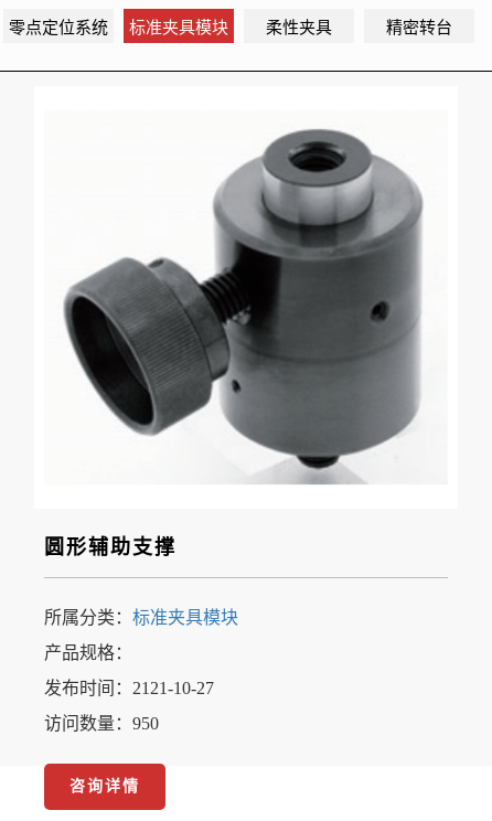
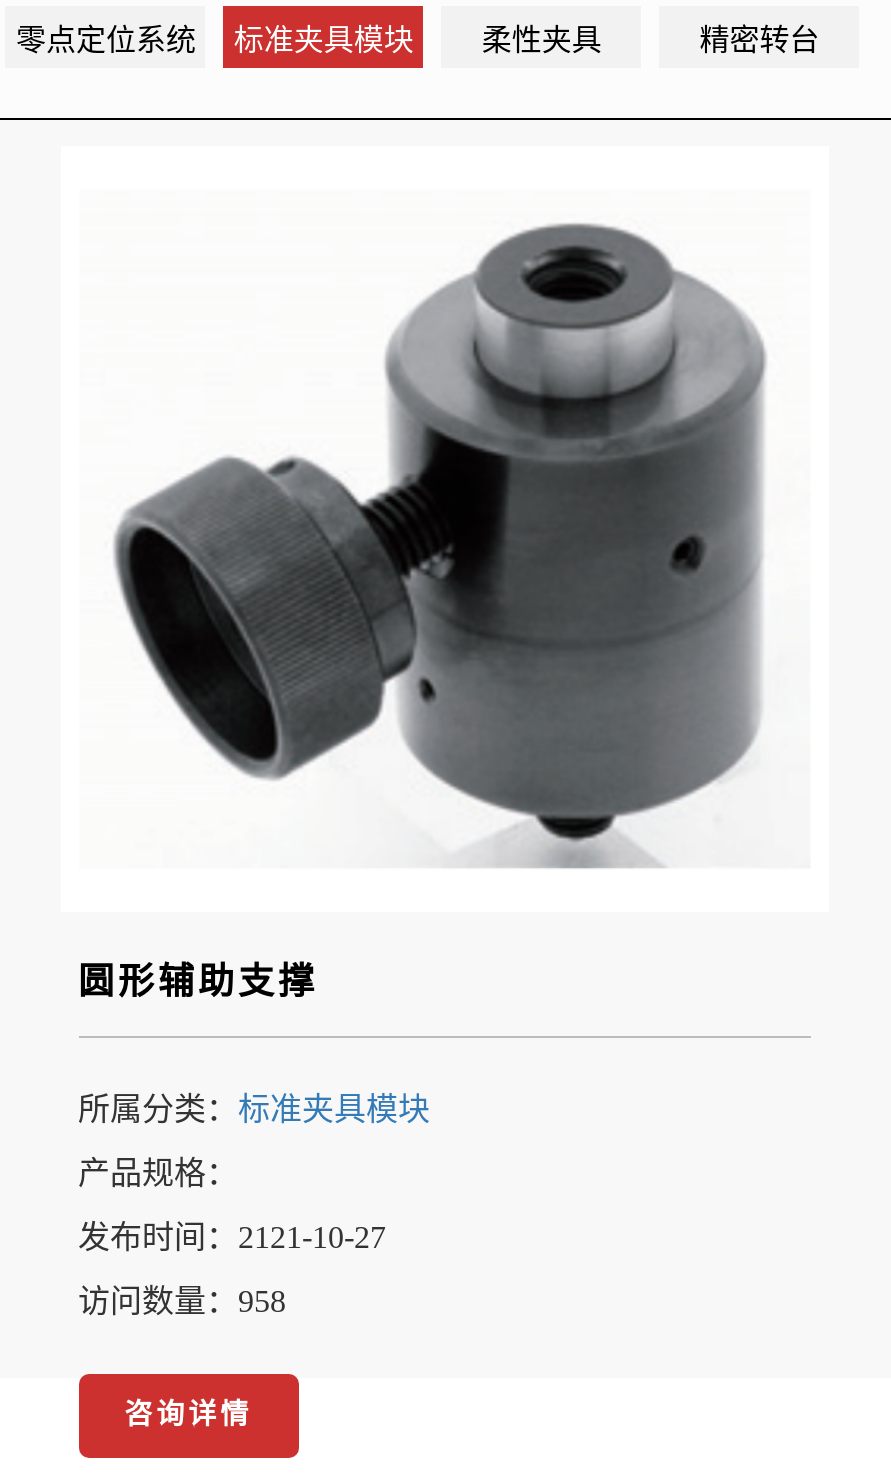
- 访问数量：950
+ 访问数量：958
